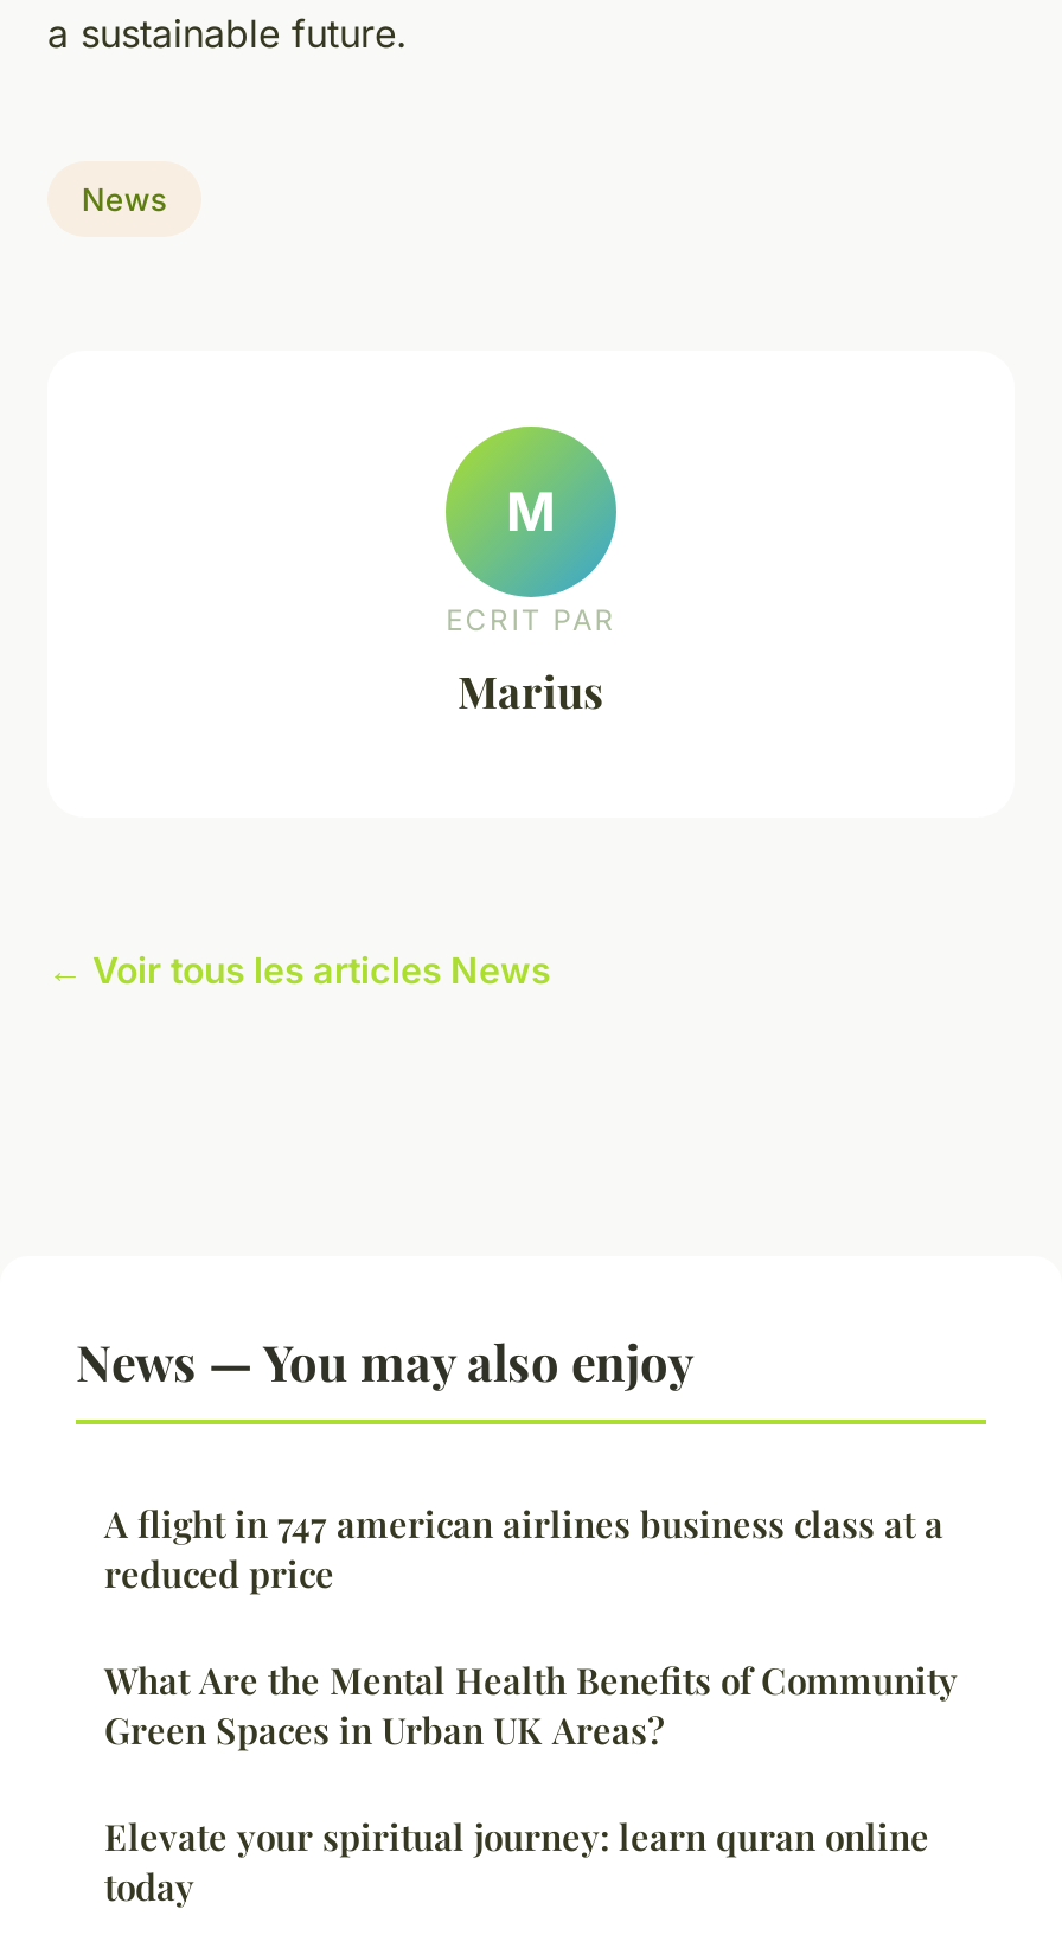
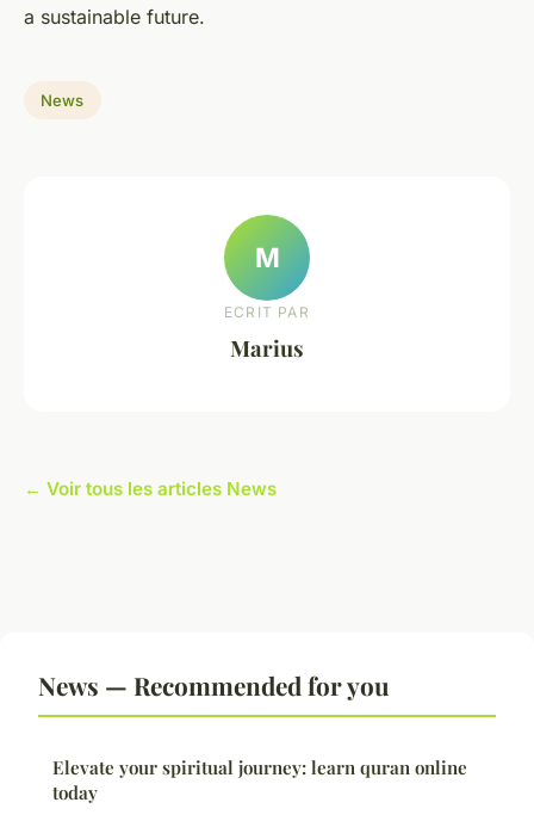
- News — You may also enjoy
- A flight in 747 american airlines business class at a
- reduced price
- What Are the Mental Health Benefits of Community
- Green Spaces in Urban UK Areas?
+ News — Recommended for you
